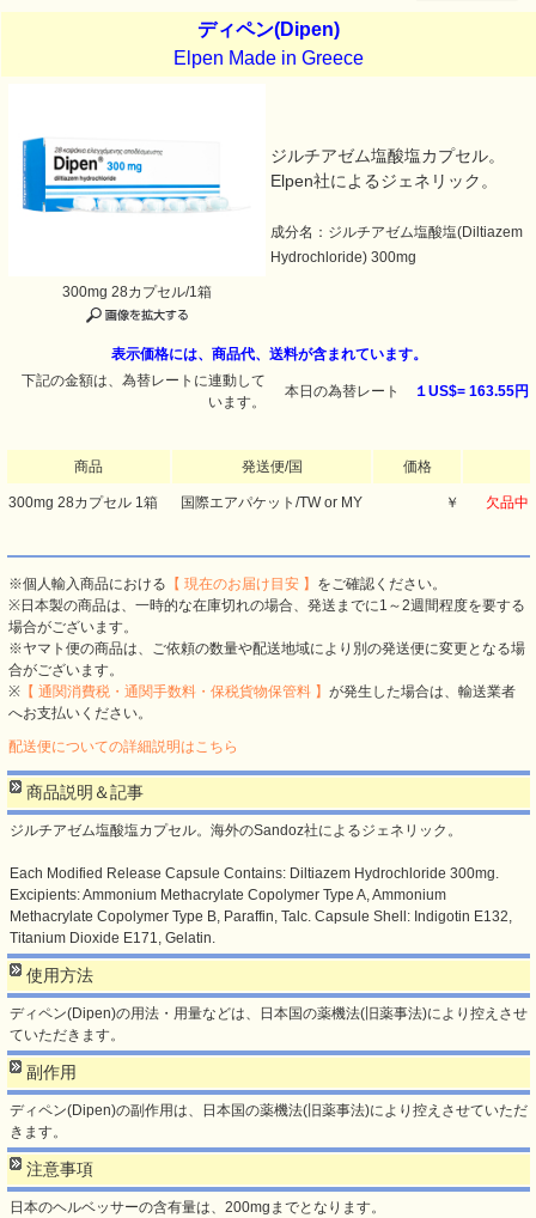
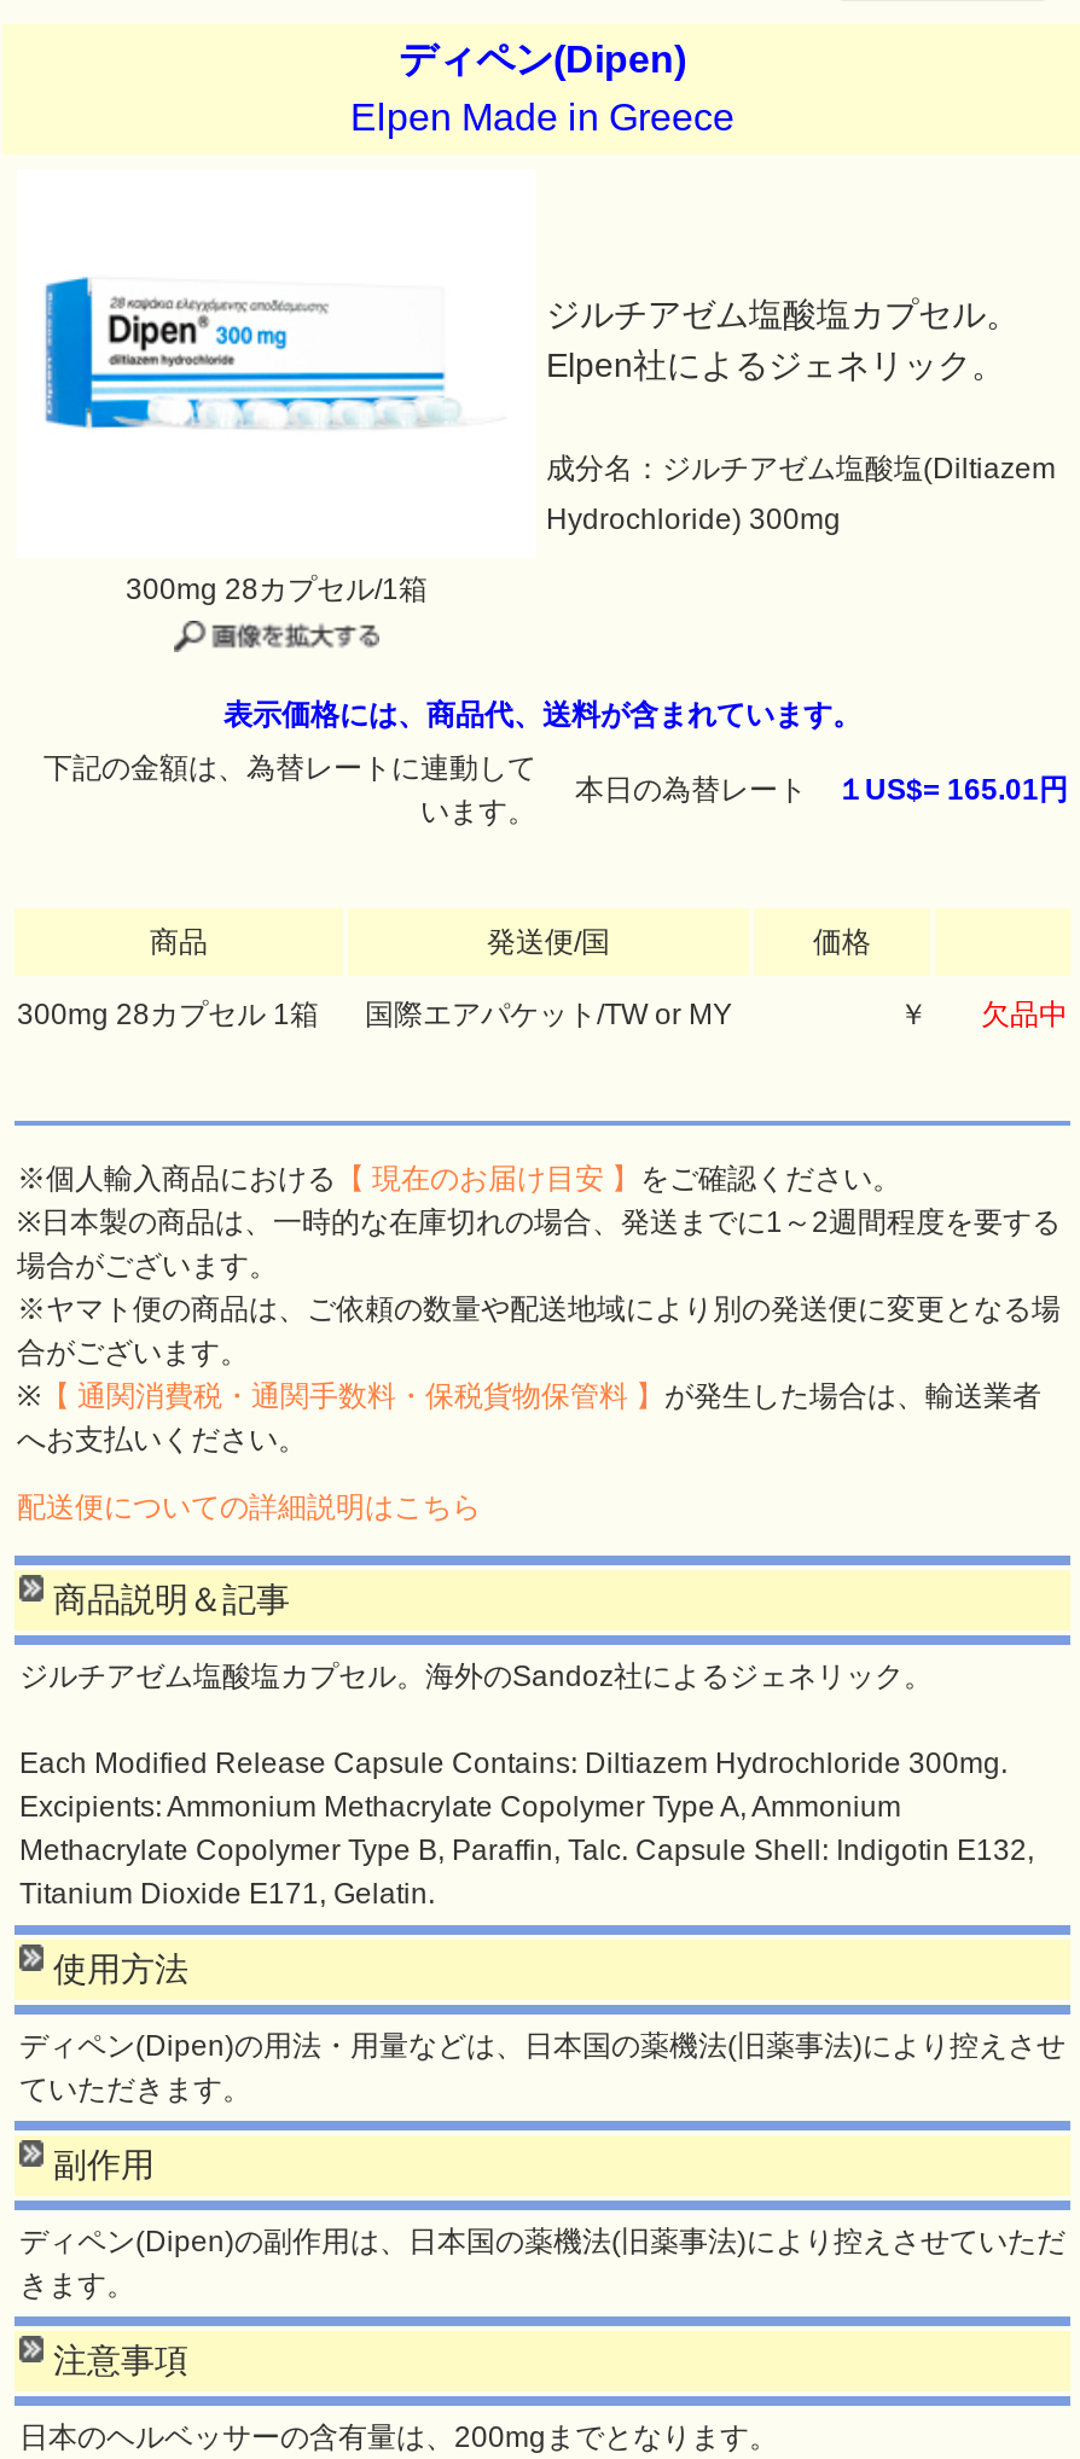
- 本日の為替レート １US$= 163.55円
+ 本日の為替レート １US$= 165.01円
